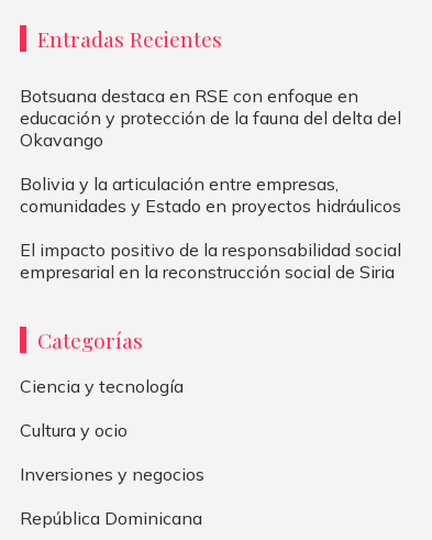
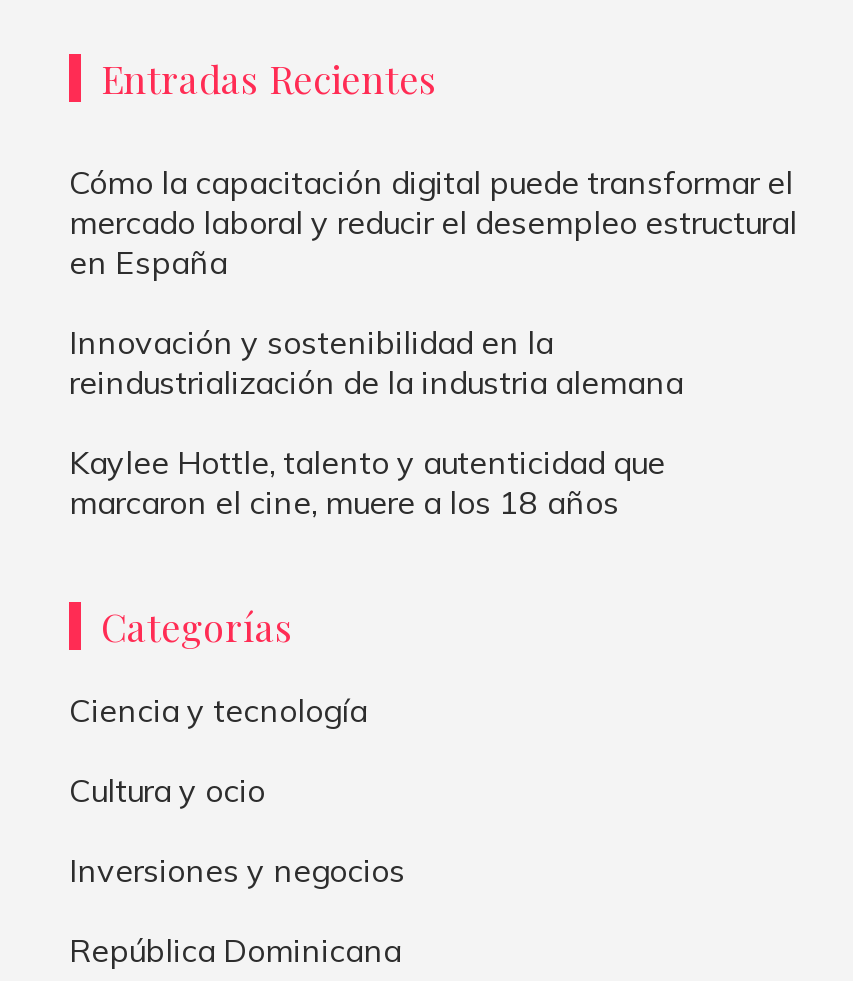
- Botsuana destaca en RSE con enfoque en
- educación y protección de la fauna del delta del
- Okavango
+ Cómo la capacitación digital puede transformar el
+ mercado laboral y reducir el desempleo estructural
+ en España

- Bolivia y la articulación entre empresas,
- comunidades y Estado en proyectos hidráulicos
+ Innovación y sostenibilidad en la
+ reindustrialización de la industria alemana

- El impacto positivo de la responsabilidad social
- empresarial en la reconstrucción social de Siria
+ Kaylee Hottle, talento y autenticidad que
+ marcaron el cine, muere a los 18 años
